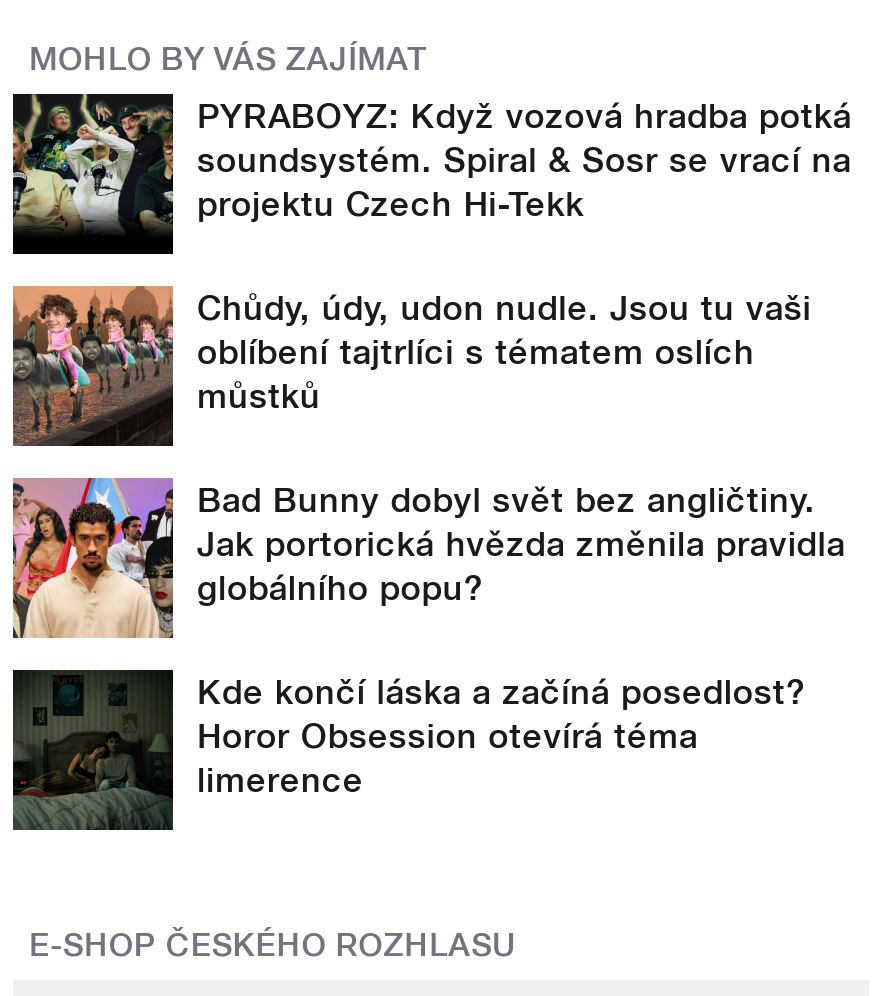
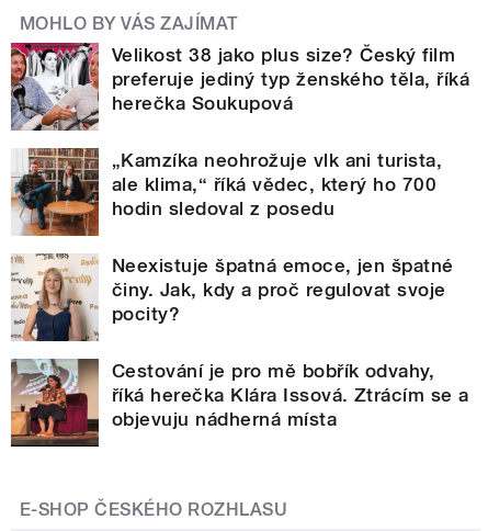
- [image]
- PYRABOYZ: Když vozová hradba potká
- soundsystém. Spiral & Sosr se vrací na
- projektu Czech Hi-Tekk
+ [image]
+ Velikost 38 jako plus size? Český film
+ preferuje jediný typ ženského těla, říká
+ herečka Soukupová

- [image]
- Chůdy, údy, udon nudle. Jsou tu vaši
- oblíbení tajtrlíci s tématem oslích
- můstků
+ [image]
+ „Kamzíka neohrožuje vlk ani turista,
+ ale klima,“ říká vědec, který ho 700
+ hodin sledoval z posedu

- [image]
- Bad Bunny dobyl svět bez angličtiny.
- Jak portorická hvězda změnila pravidla
- globálního popu?
+ [image]
+ Neexistuje špatná emoce, jen špatné
+ činy. Jak, kdy a proč regulovat svoje
+ pocity?

- [image]
- Kde končí láska a začíná posedlost?
- Horor Obsession otevírá téma
- limerence
+ [image]
+ Cestování je pro mě bobřík odvahy,
+ říká herečka Klára Issová. Ztrácím se a
+ objevuju nádherná místa
